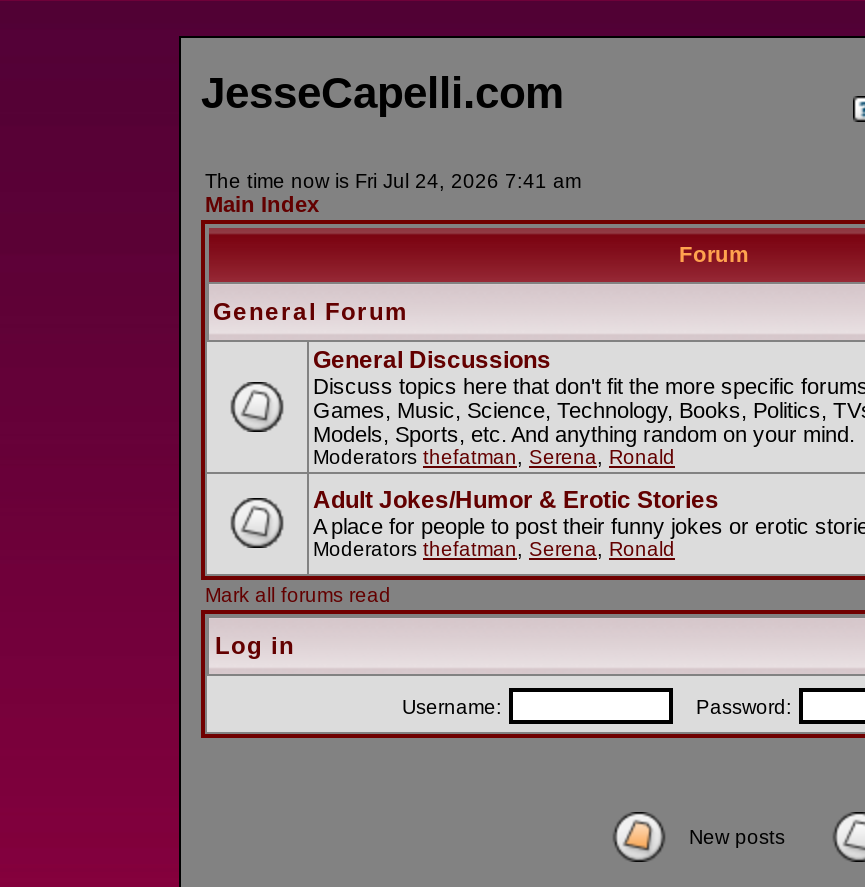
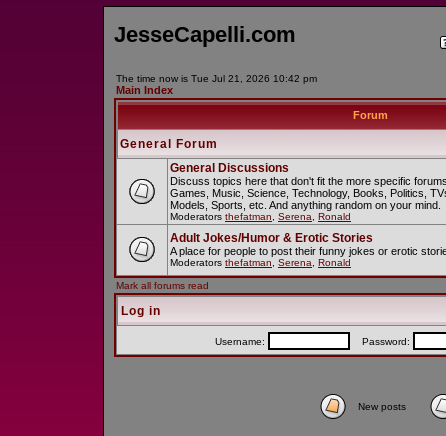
- The time now is Fri Jul 24, 2026 7:41 am
+ The time now is Tue Jul 21, 2026 10:42 pm
